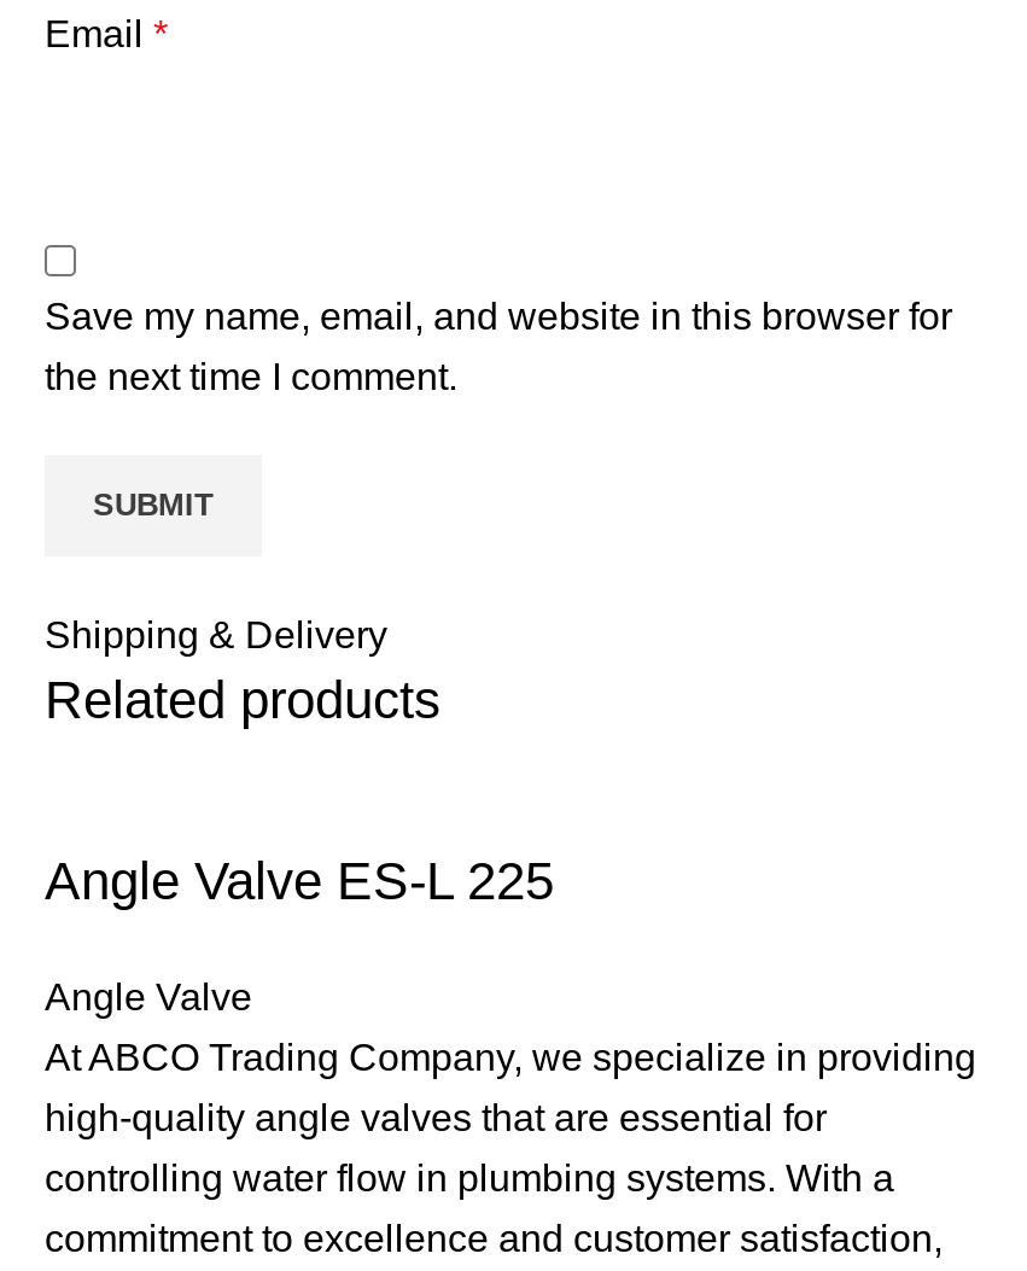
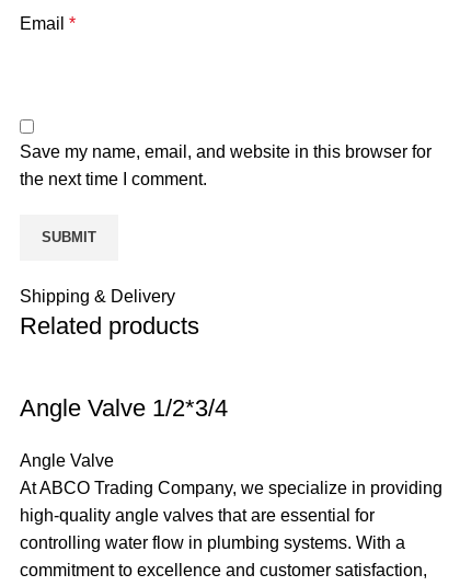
- Angle Valve ES-L 225
+ Angle Valve 1/2*3/4
